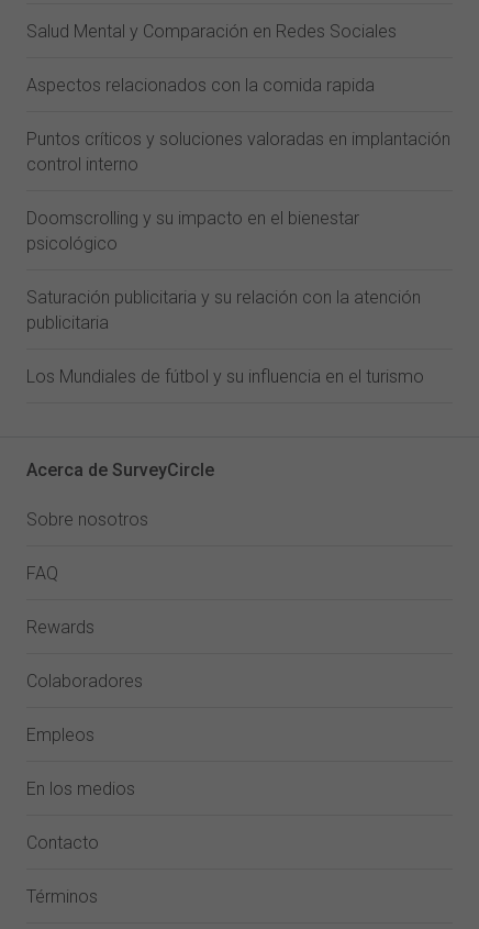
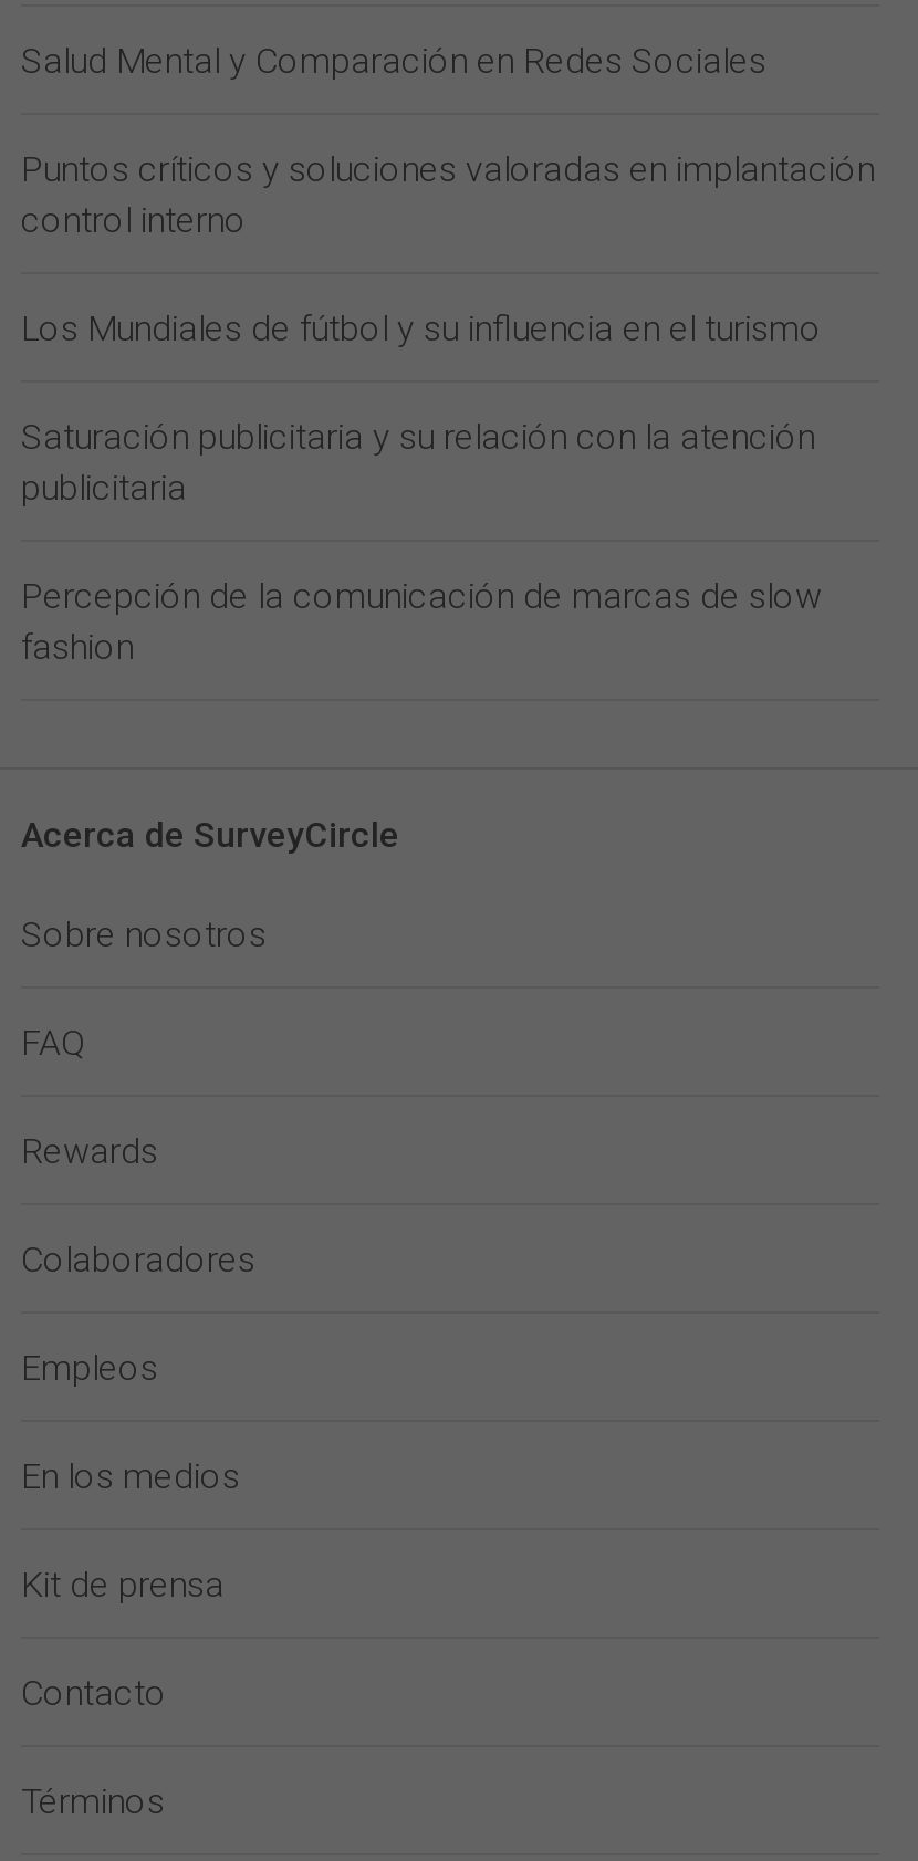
- Aspectos relacionados con la comida rapida

moved up: Puntos críticos y soluciones valoradas en implantación | control interno

- Doomscrolling y su impacto en el bienestar
- psicológico

moved up: Saturación publicitaria y su relación con la atención | publicitaria

+ Percepción de la comunicación de marcas de slow
+ fashion

moved up: Los Mundiales de fútbol y su influencia en el turismo

moved up: Acerca de SurveyCircle | Sobre nosotros | FAQ | Rewards | Colaboradores | Empleos | En los medios

+ Kit de prensa
